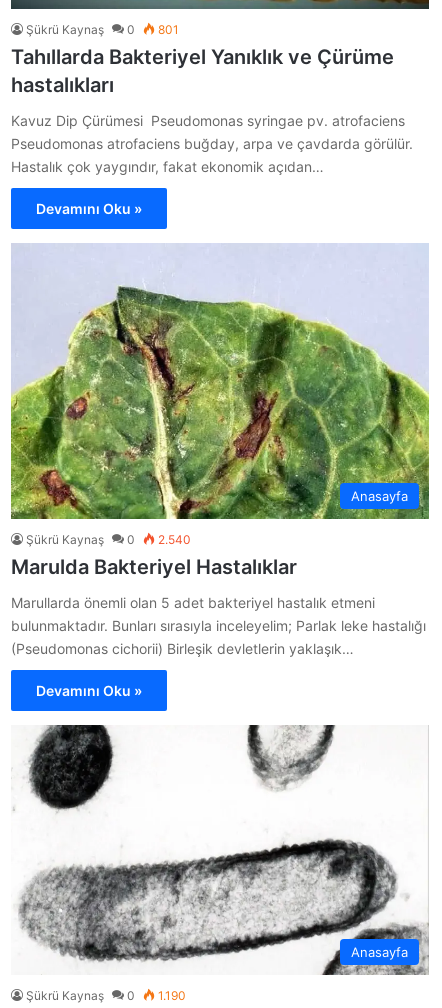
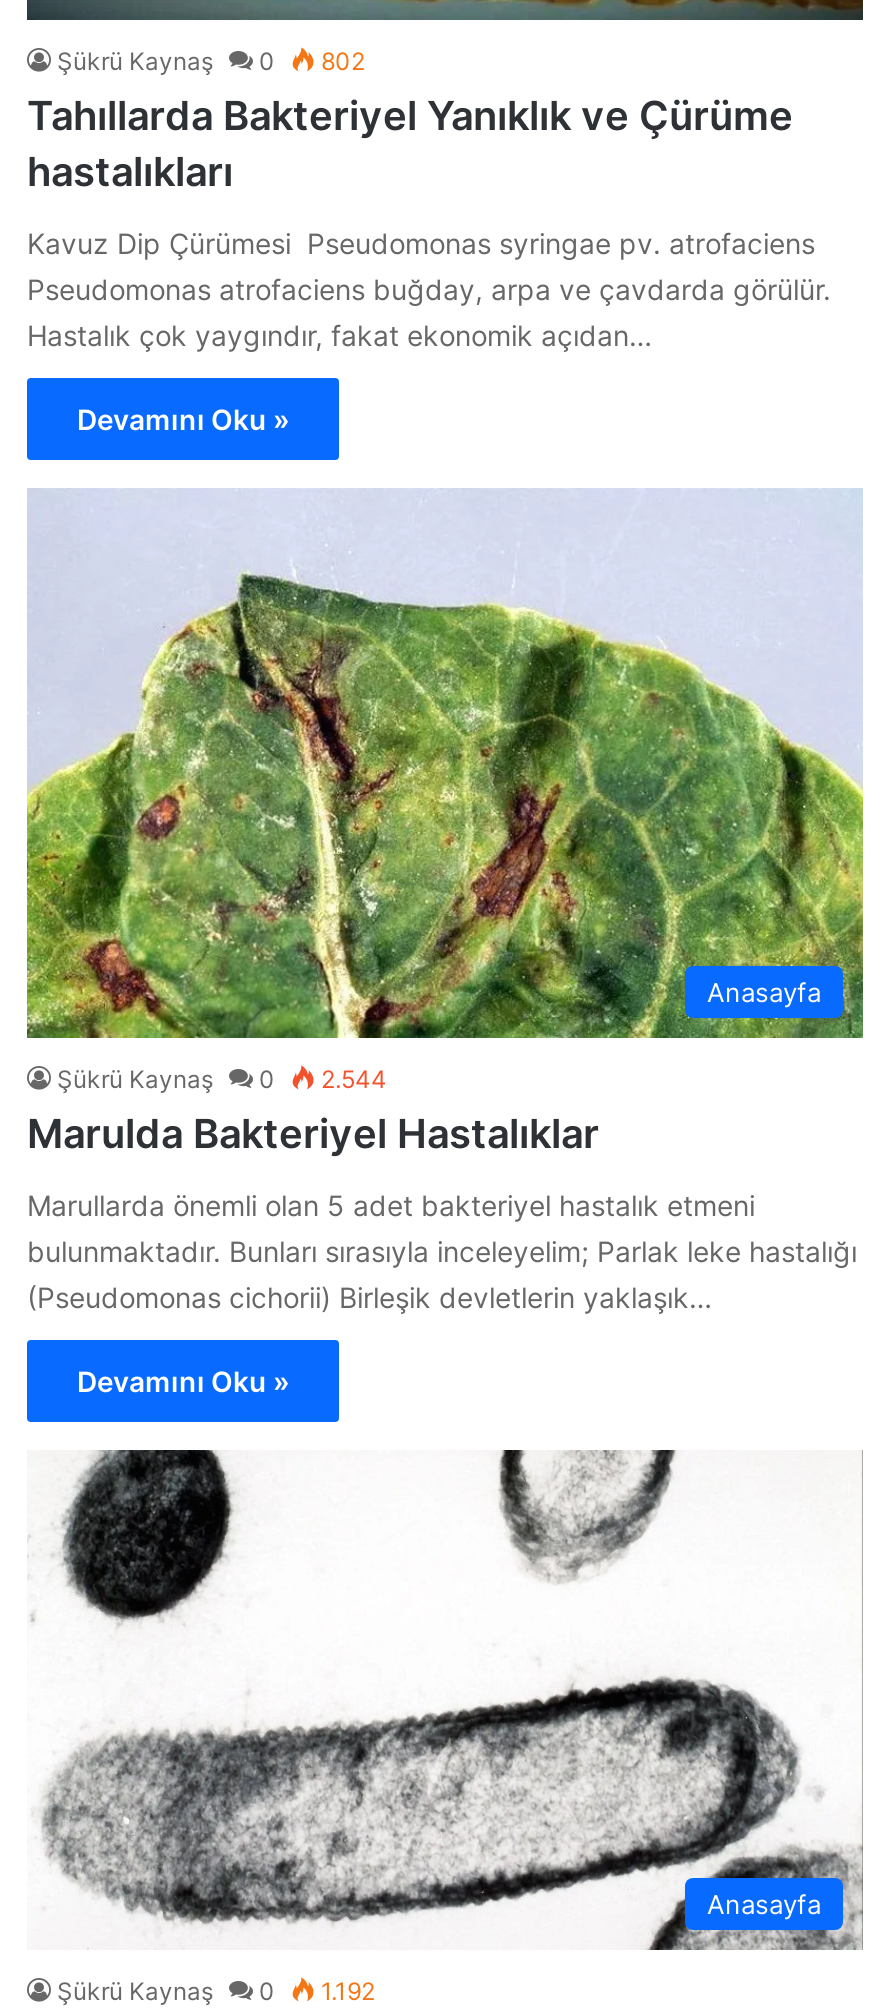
- Şükrü Kaynaş 0 801
+ Şükrü Kaynaş 0 802

- Şükrü Kaynaş 0 2.540
+ Şükrü Kaynaş 0 2.544

- Şükrü Kaynaş 0 1.190
+ Şükrü Kaynaş 0 1.192
